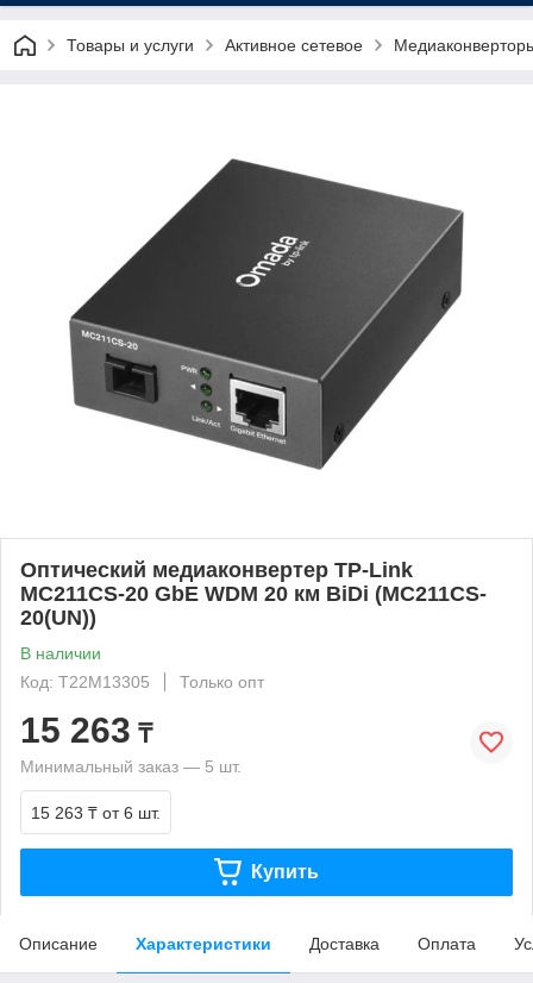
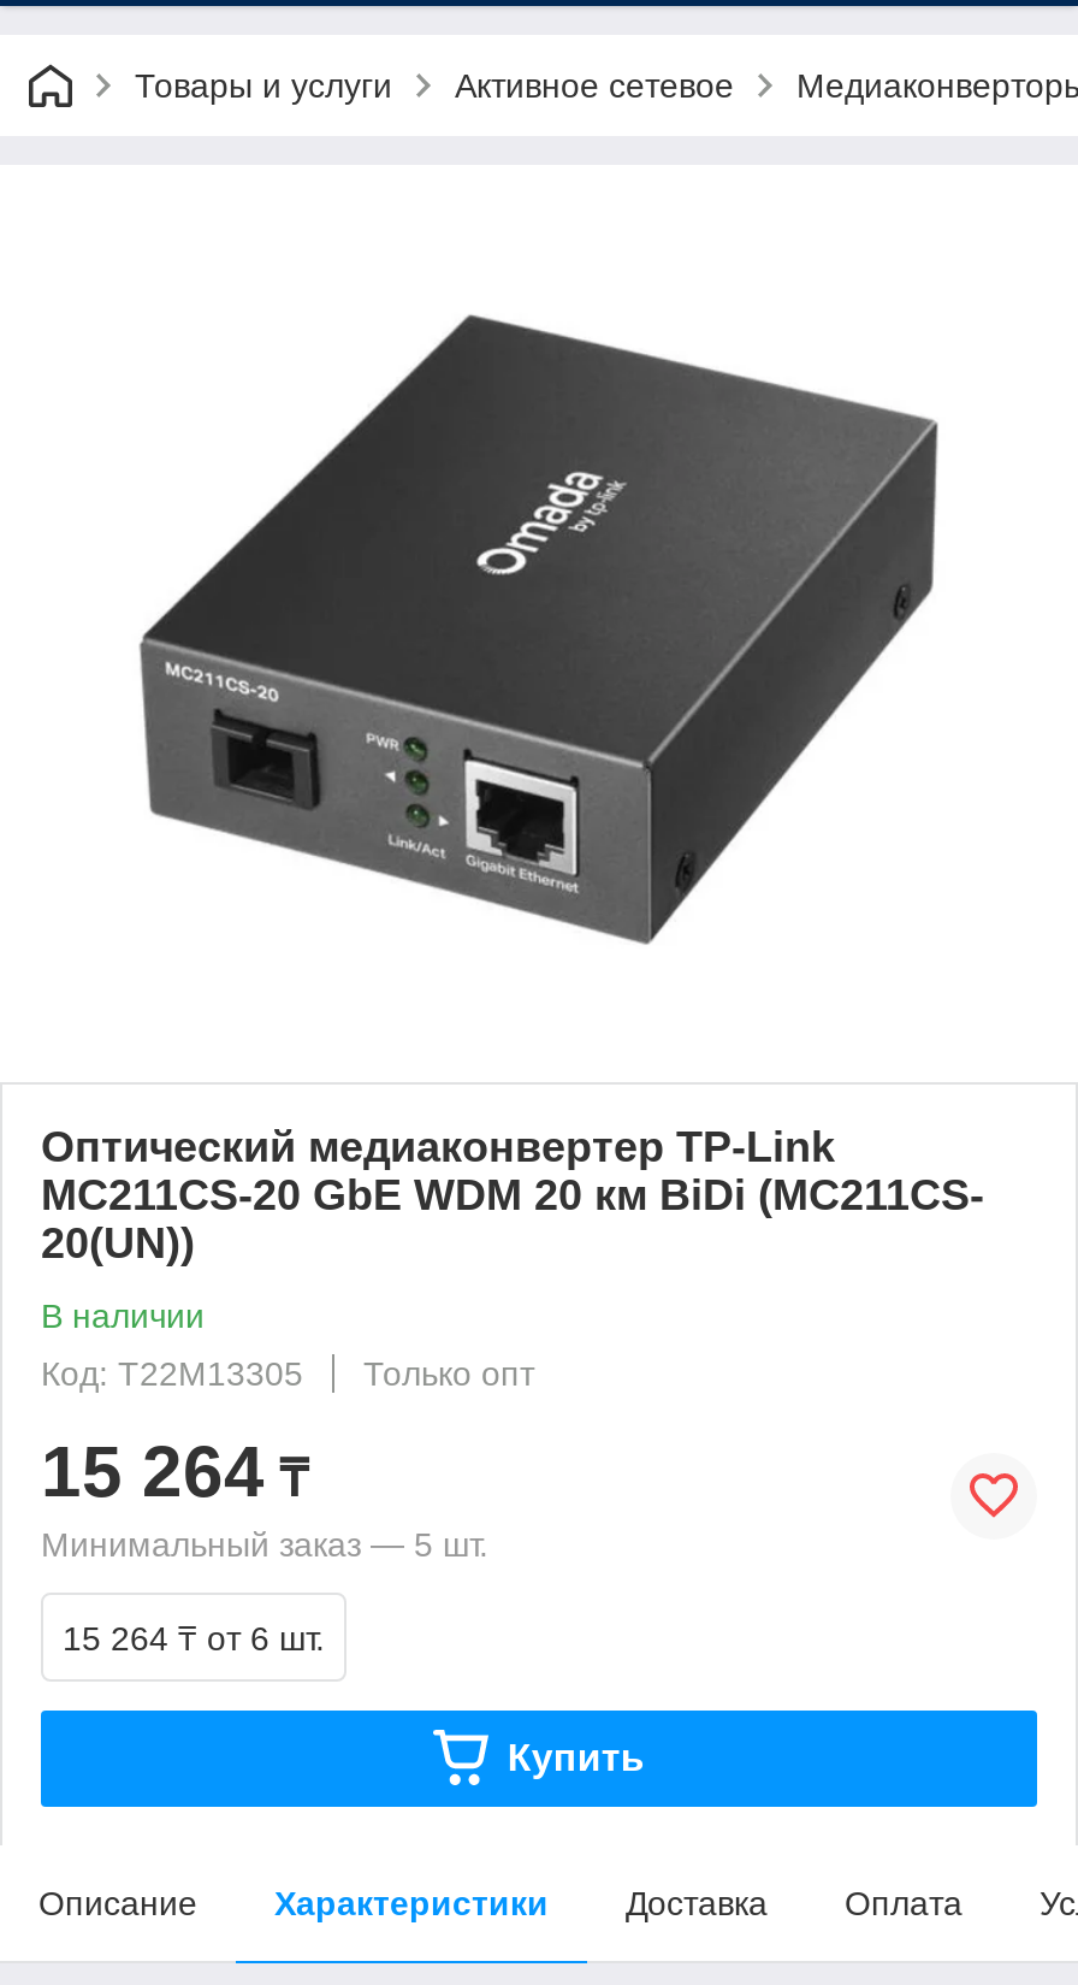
- 15 263 ₸
+ 15 264 ₸

- 15 263 ₸ от 6 шт.
+ 15 264 ₸ от 6 шт.
